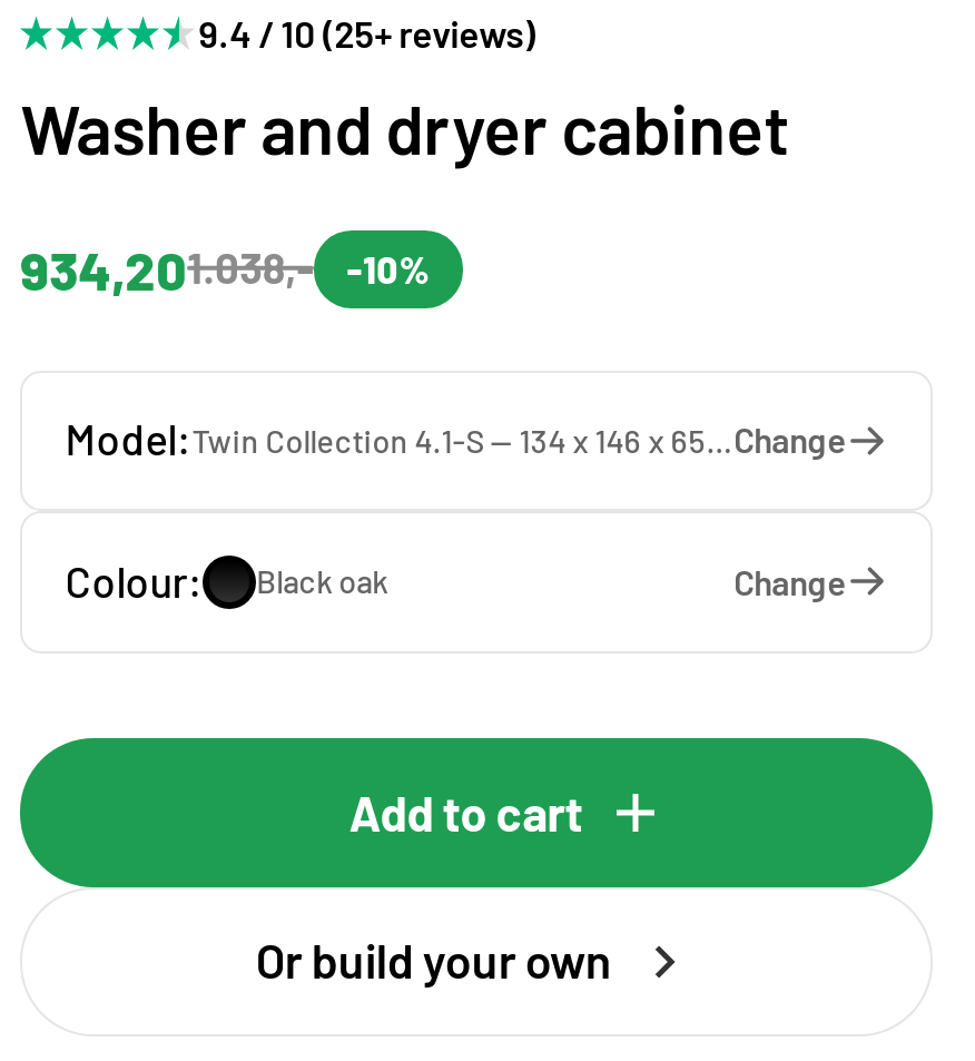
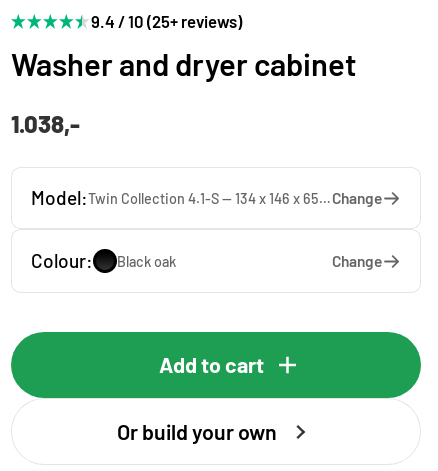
- 934,201.038,-
- -10%
+ 1.038,-
